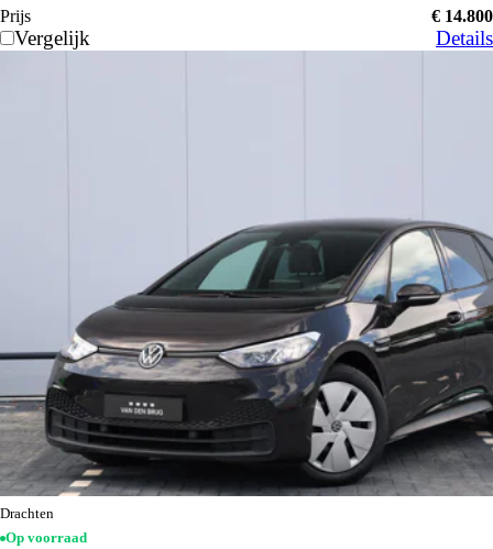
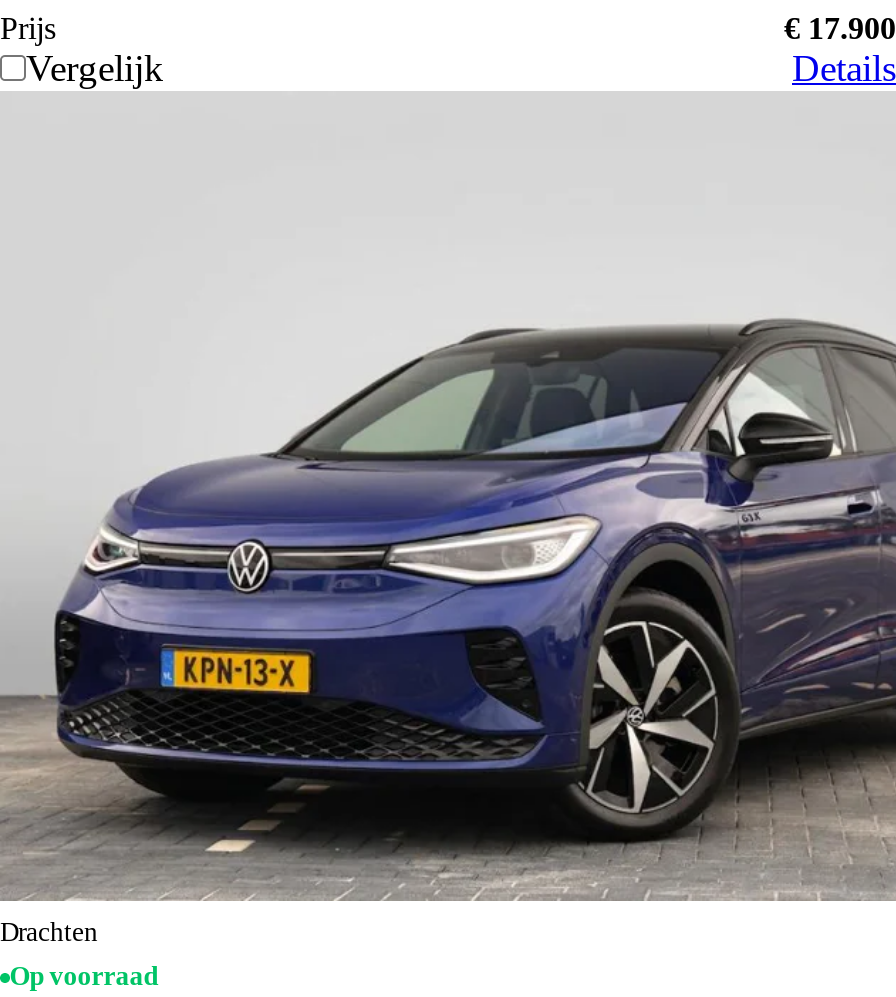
- € 14.800
+ € 17.900

- [image]
+ [image]
